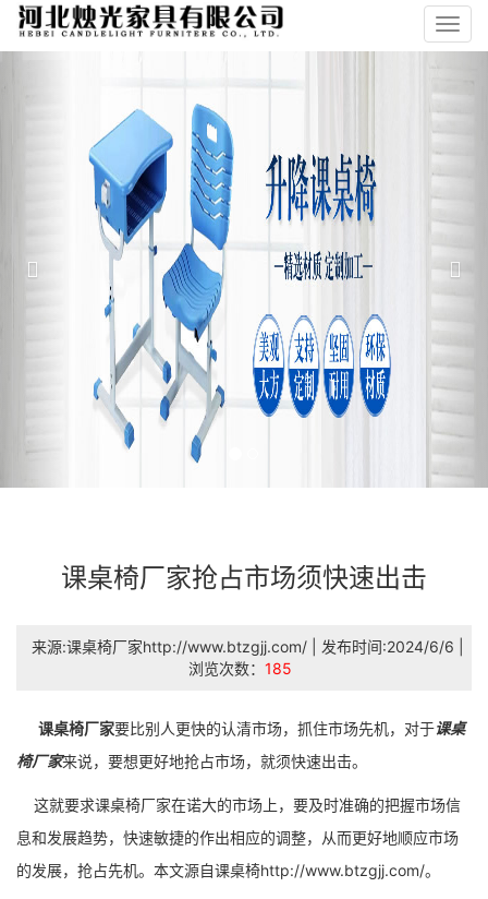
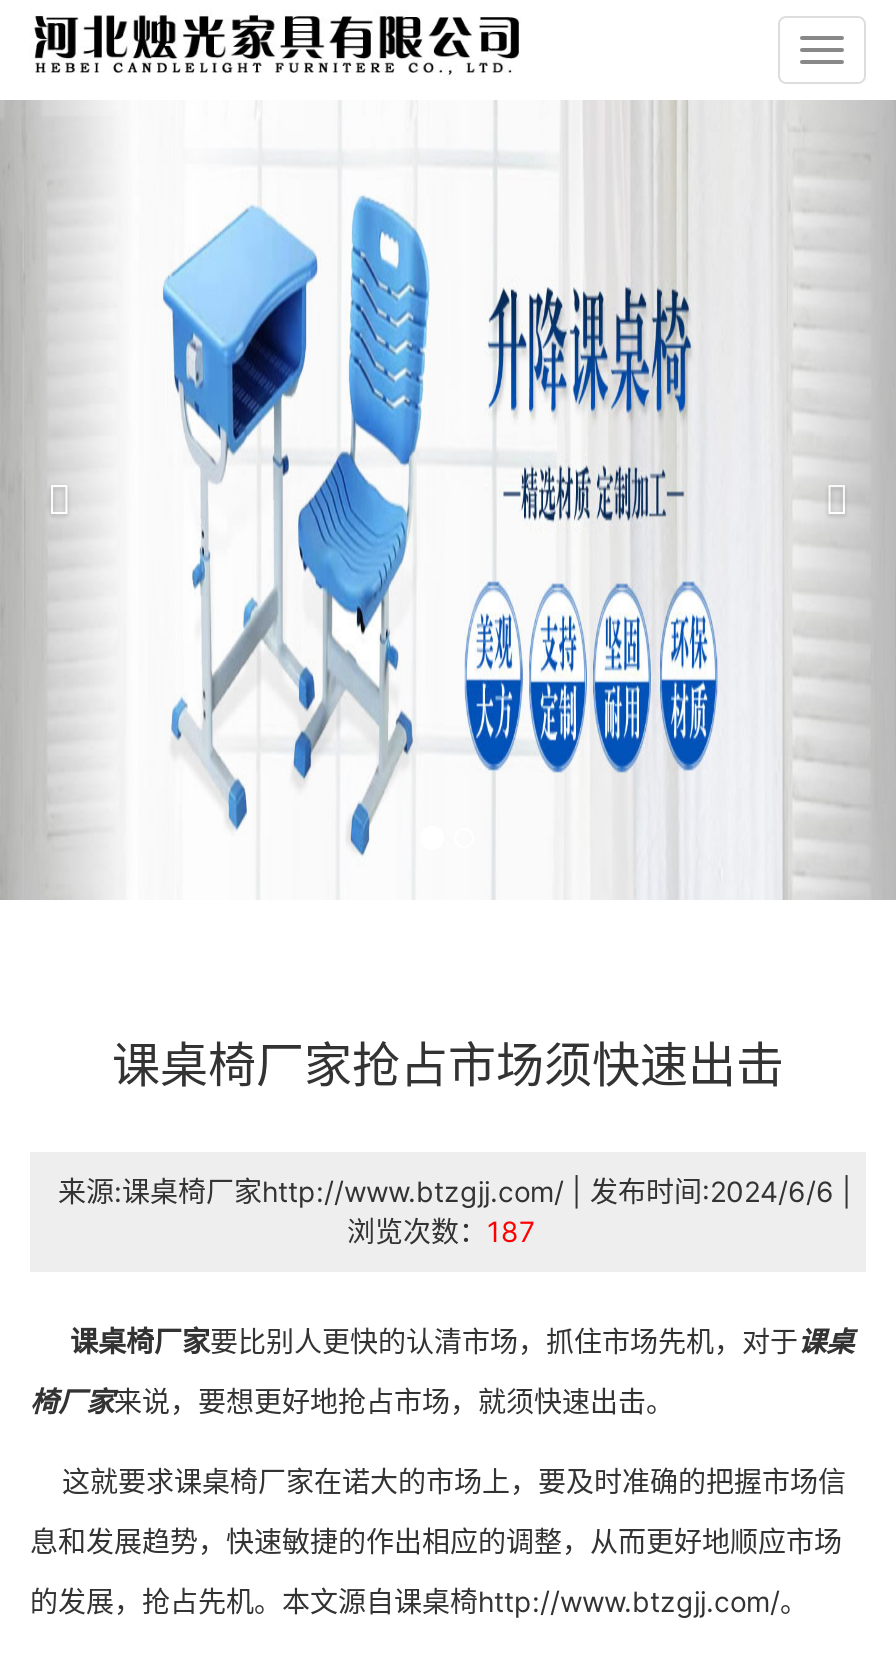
- 浏览次数：185
+ 浏览次数：187
